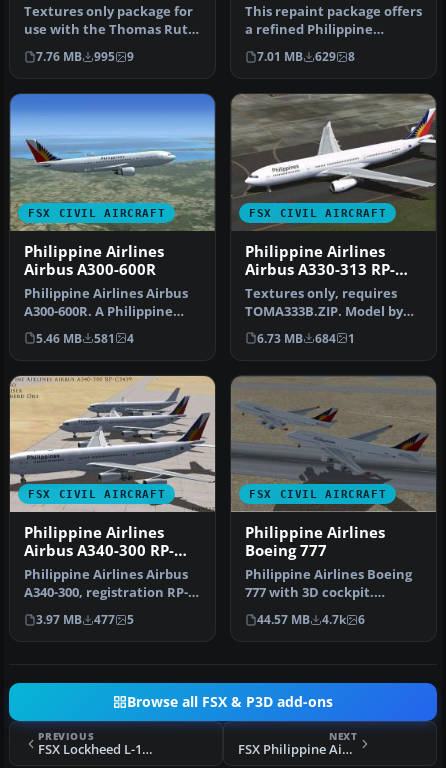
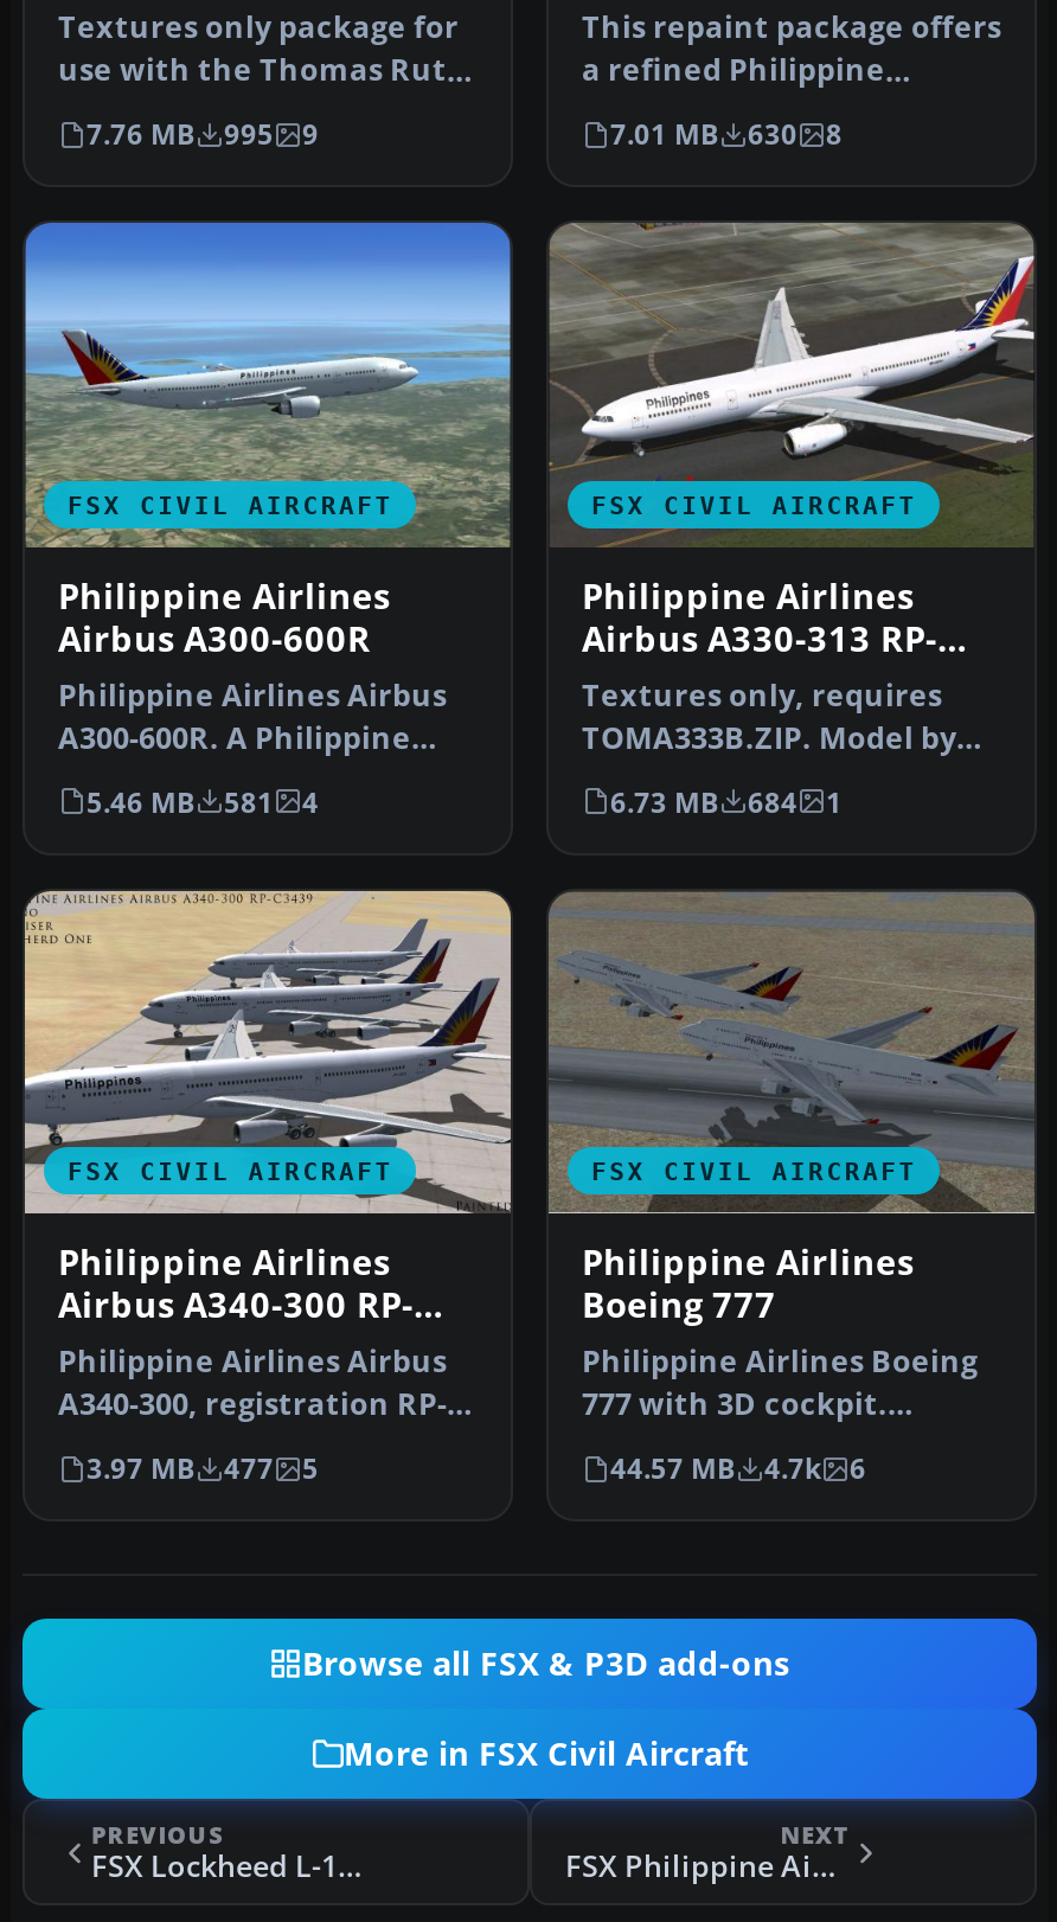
- 7.01 MB 629 8
+ 7.01 MB 630 8

+ More in FSX Civil Aircraft
